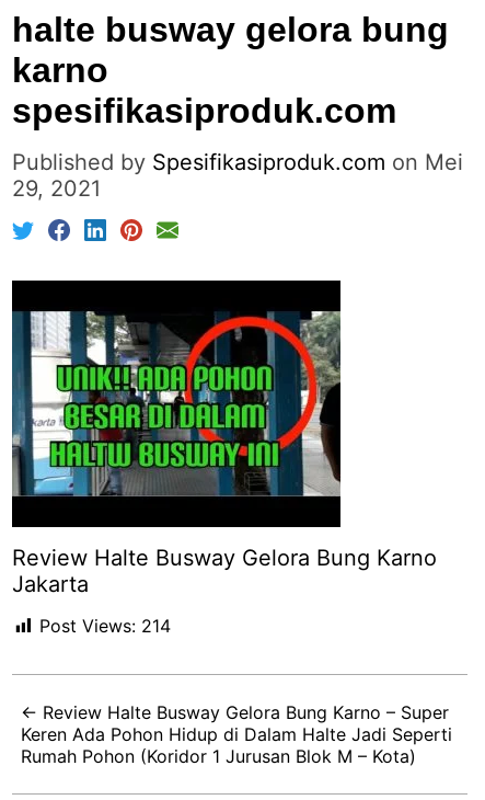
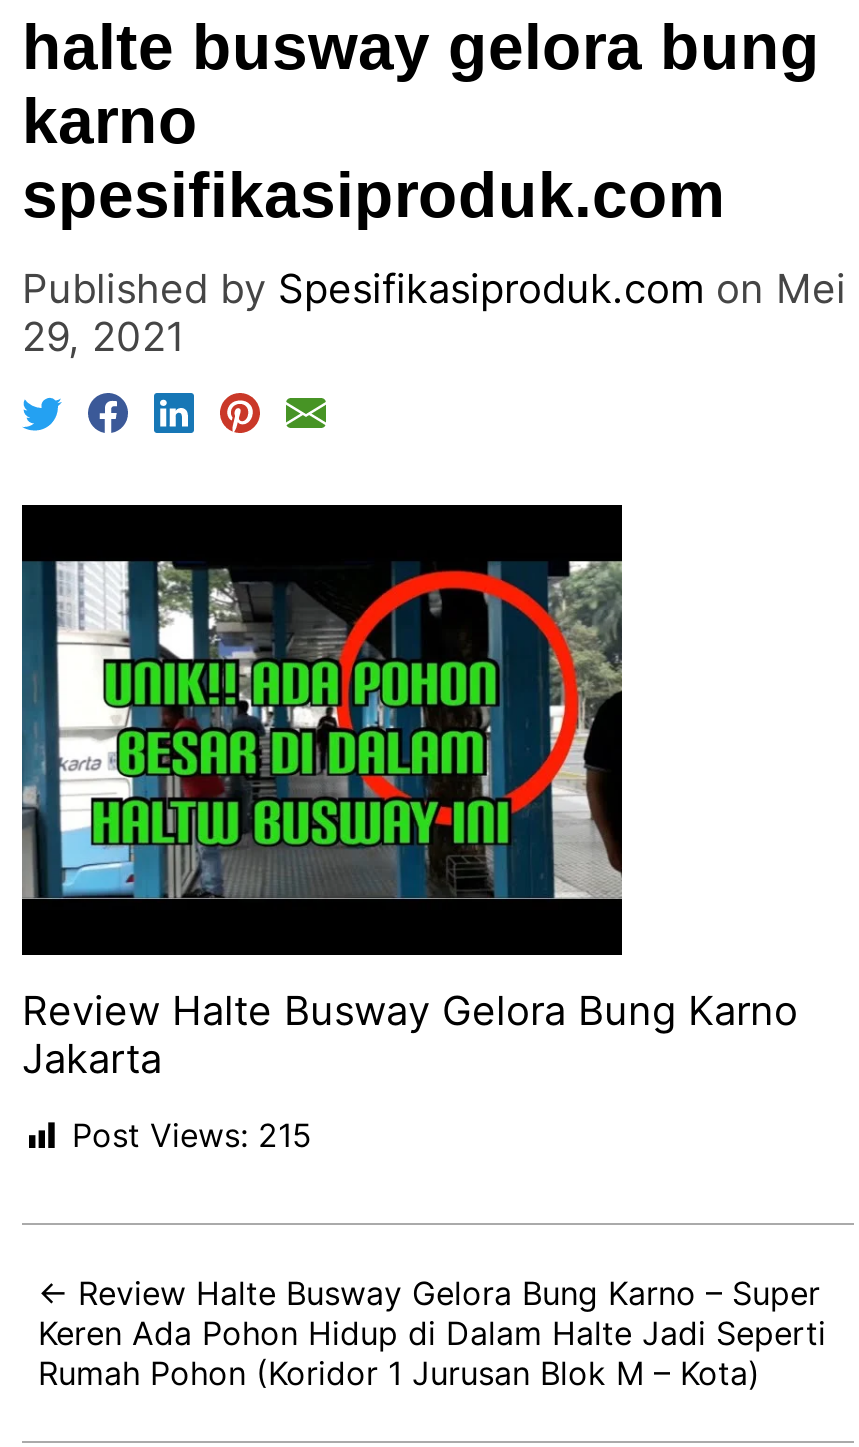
- Post Views: 214
+ Post Views: 215
